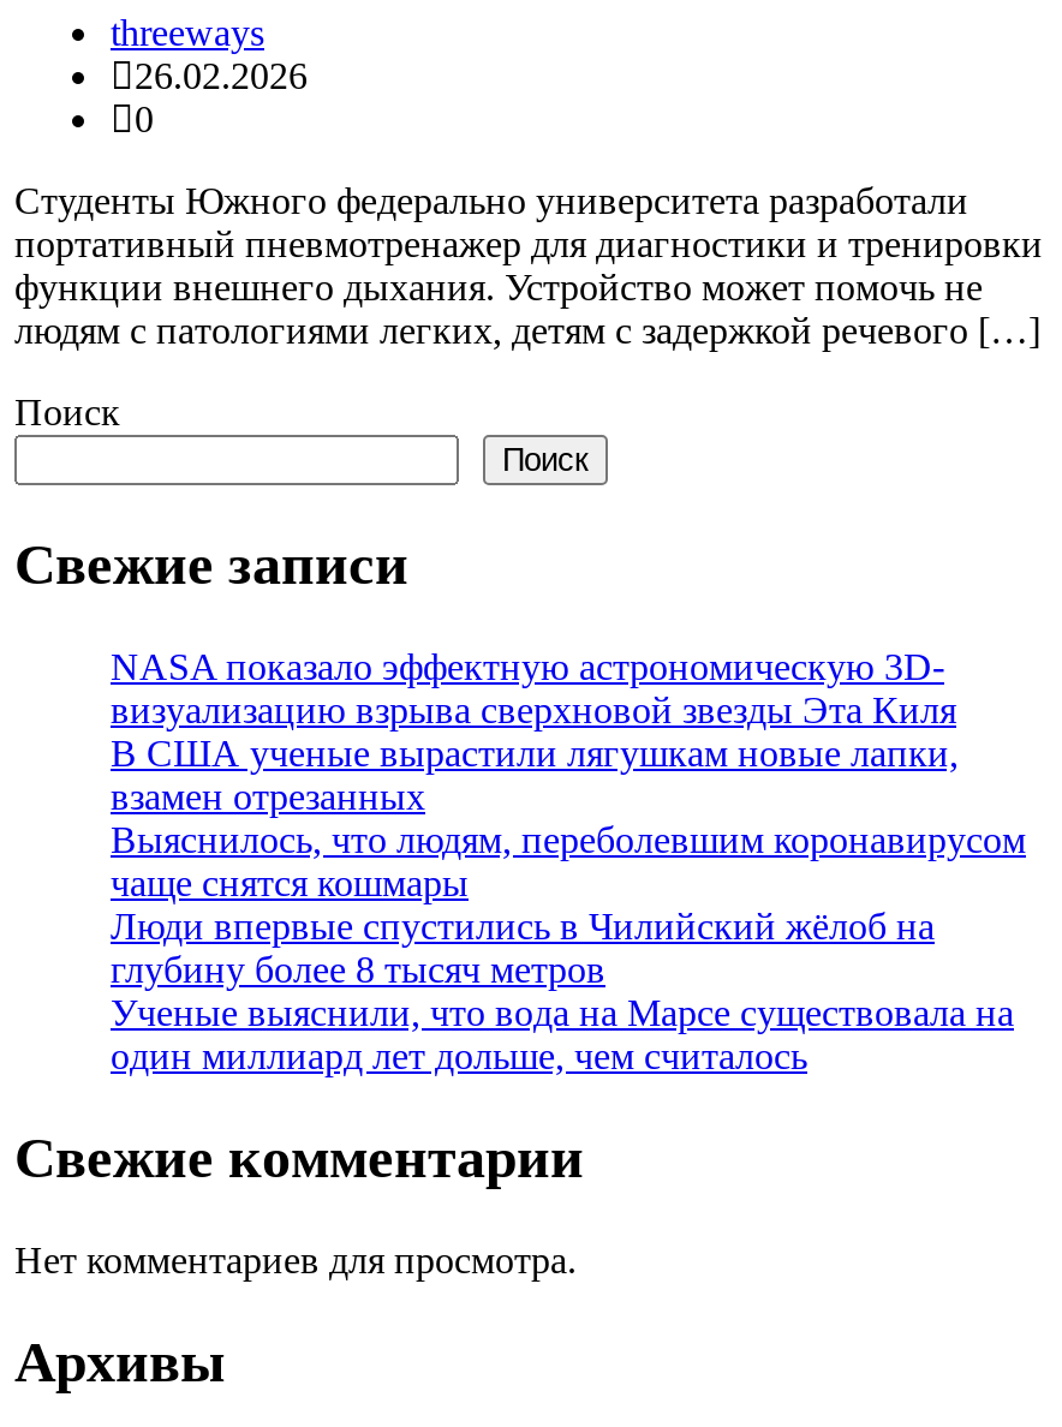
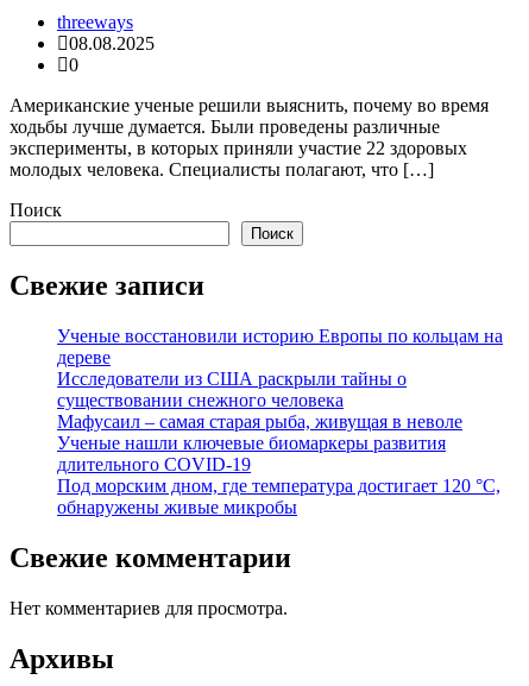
- 26.02.2026
+ 08.08.2025

- Студенты Южного федерально университета разработали
- портативный пневмотренажер для диагностики и тренировки
- функции внешнего дыхания. Устройство может помочь не
- людям с патологиями легких, детям с задержкой речевого […]
+ Американские ученые решили выяснить, почему во время
+ ходьбы лучше думается. Были проведены различные
+ эксперименты, в которых приняли участие 22 здоровых
+ молодых человека. Специалисты полагают, что […]

- NASA показало эффектную астрономическую 3D-
- визуализацию взрыва сверхновой звезды Эта Киля
- В США ученые вырастили лягушкам новые лапки,
- взамен отрезанных
- Выяснилось, что людям, переболевшим коронавирусом
- чаще снятся кошмары
- Люди впервые спустились в Чилийский жёлоб на
- глубину более 8 тысяч метров
- Ученые выяснили, что вода на Марсе существовала на
- один миллиард лет дольше, чем считалось
+ Ученые восстановили историю Европы по кольцам на
+ дереве
+ Исследователи из США раскрыли тайны о
+ существовании снежного человека
+ Мафусаил – самая старая рыба, живущая в неволе
+ Ученые нашли ключевые биомаркеры развития
+ длительного COVID-19
+ Под морским дном, где температура достигает 120 °C,
+ обнаружены живые микробы
